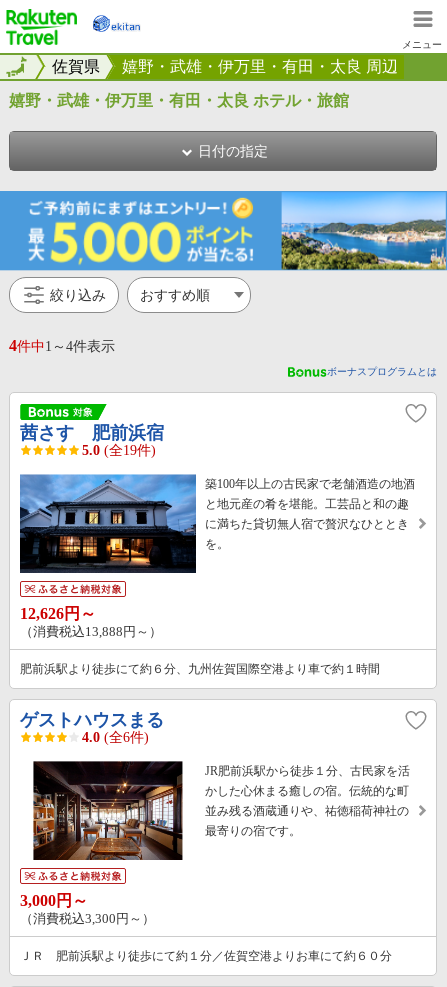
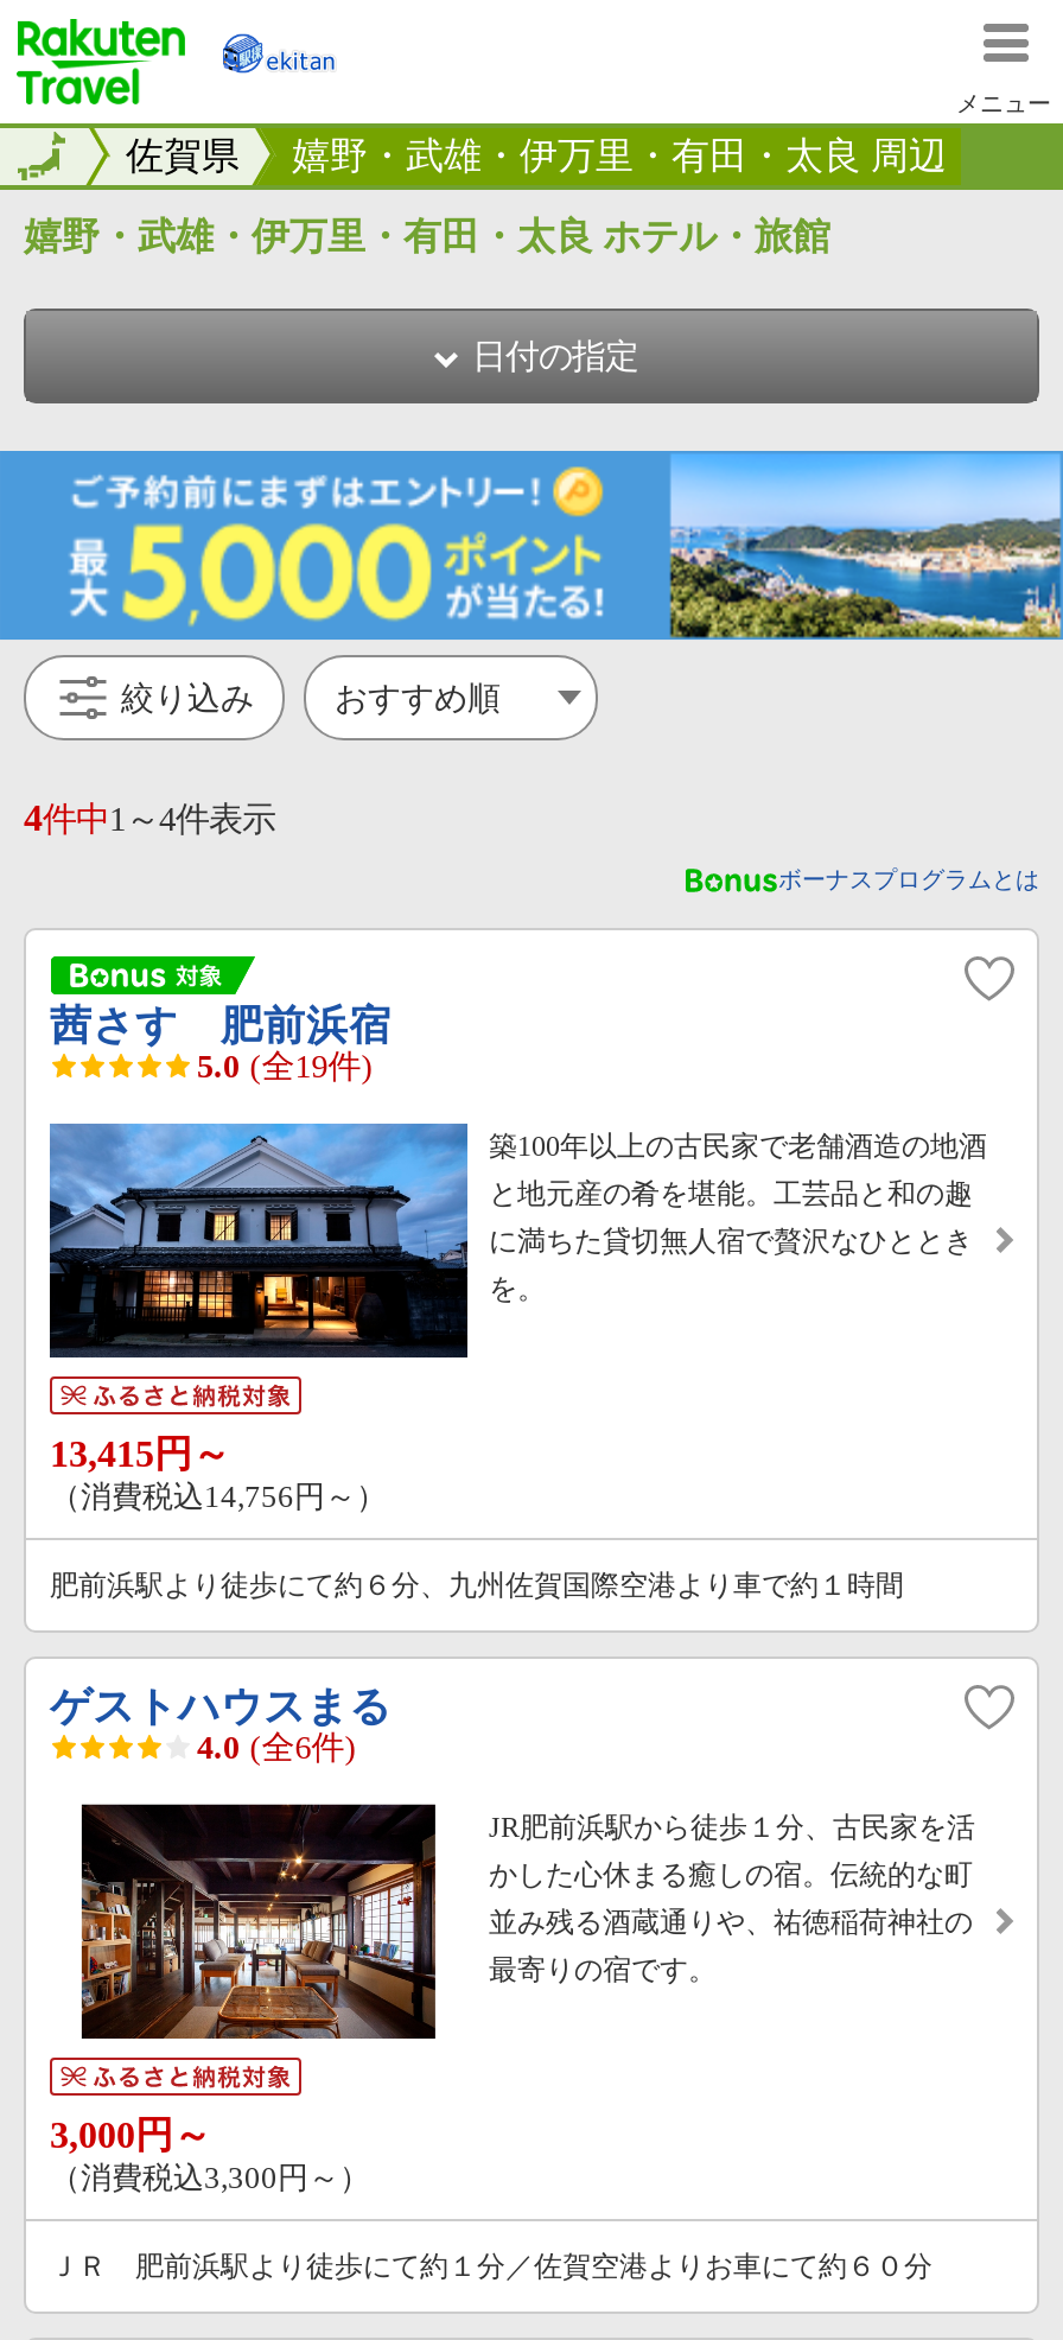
- 12,626円～
+ 13,415円～

- （消費税込13,888円～）
+ （消費税込14,756円～）
